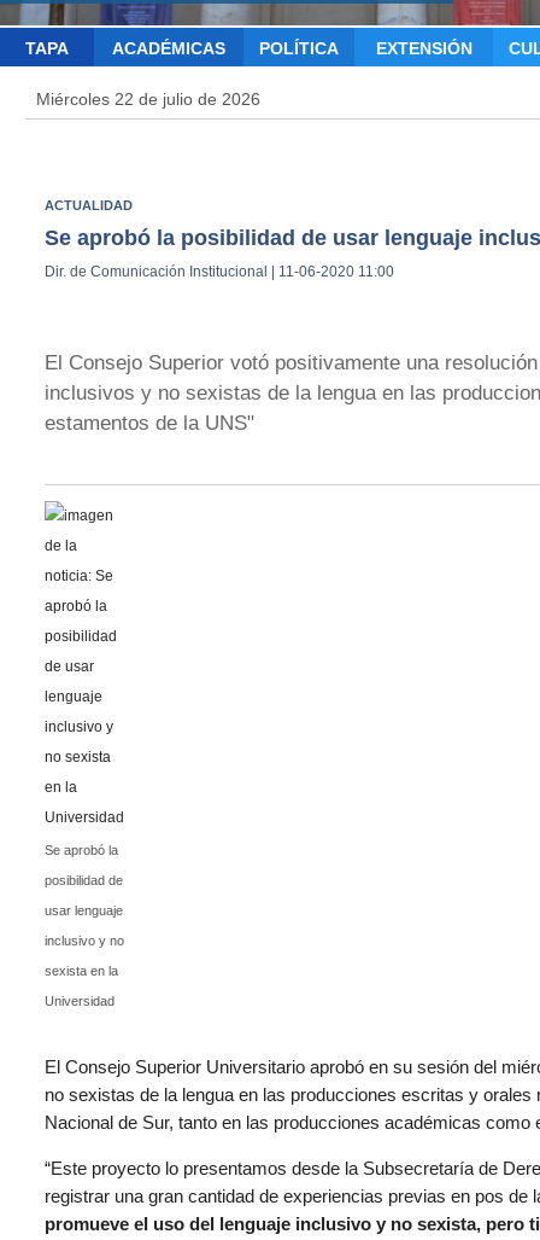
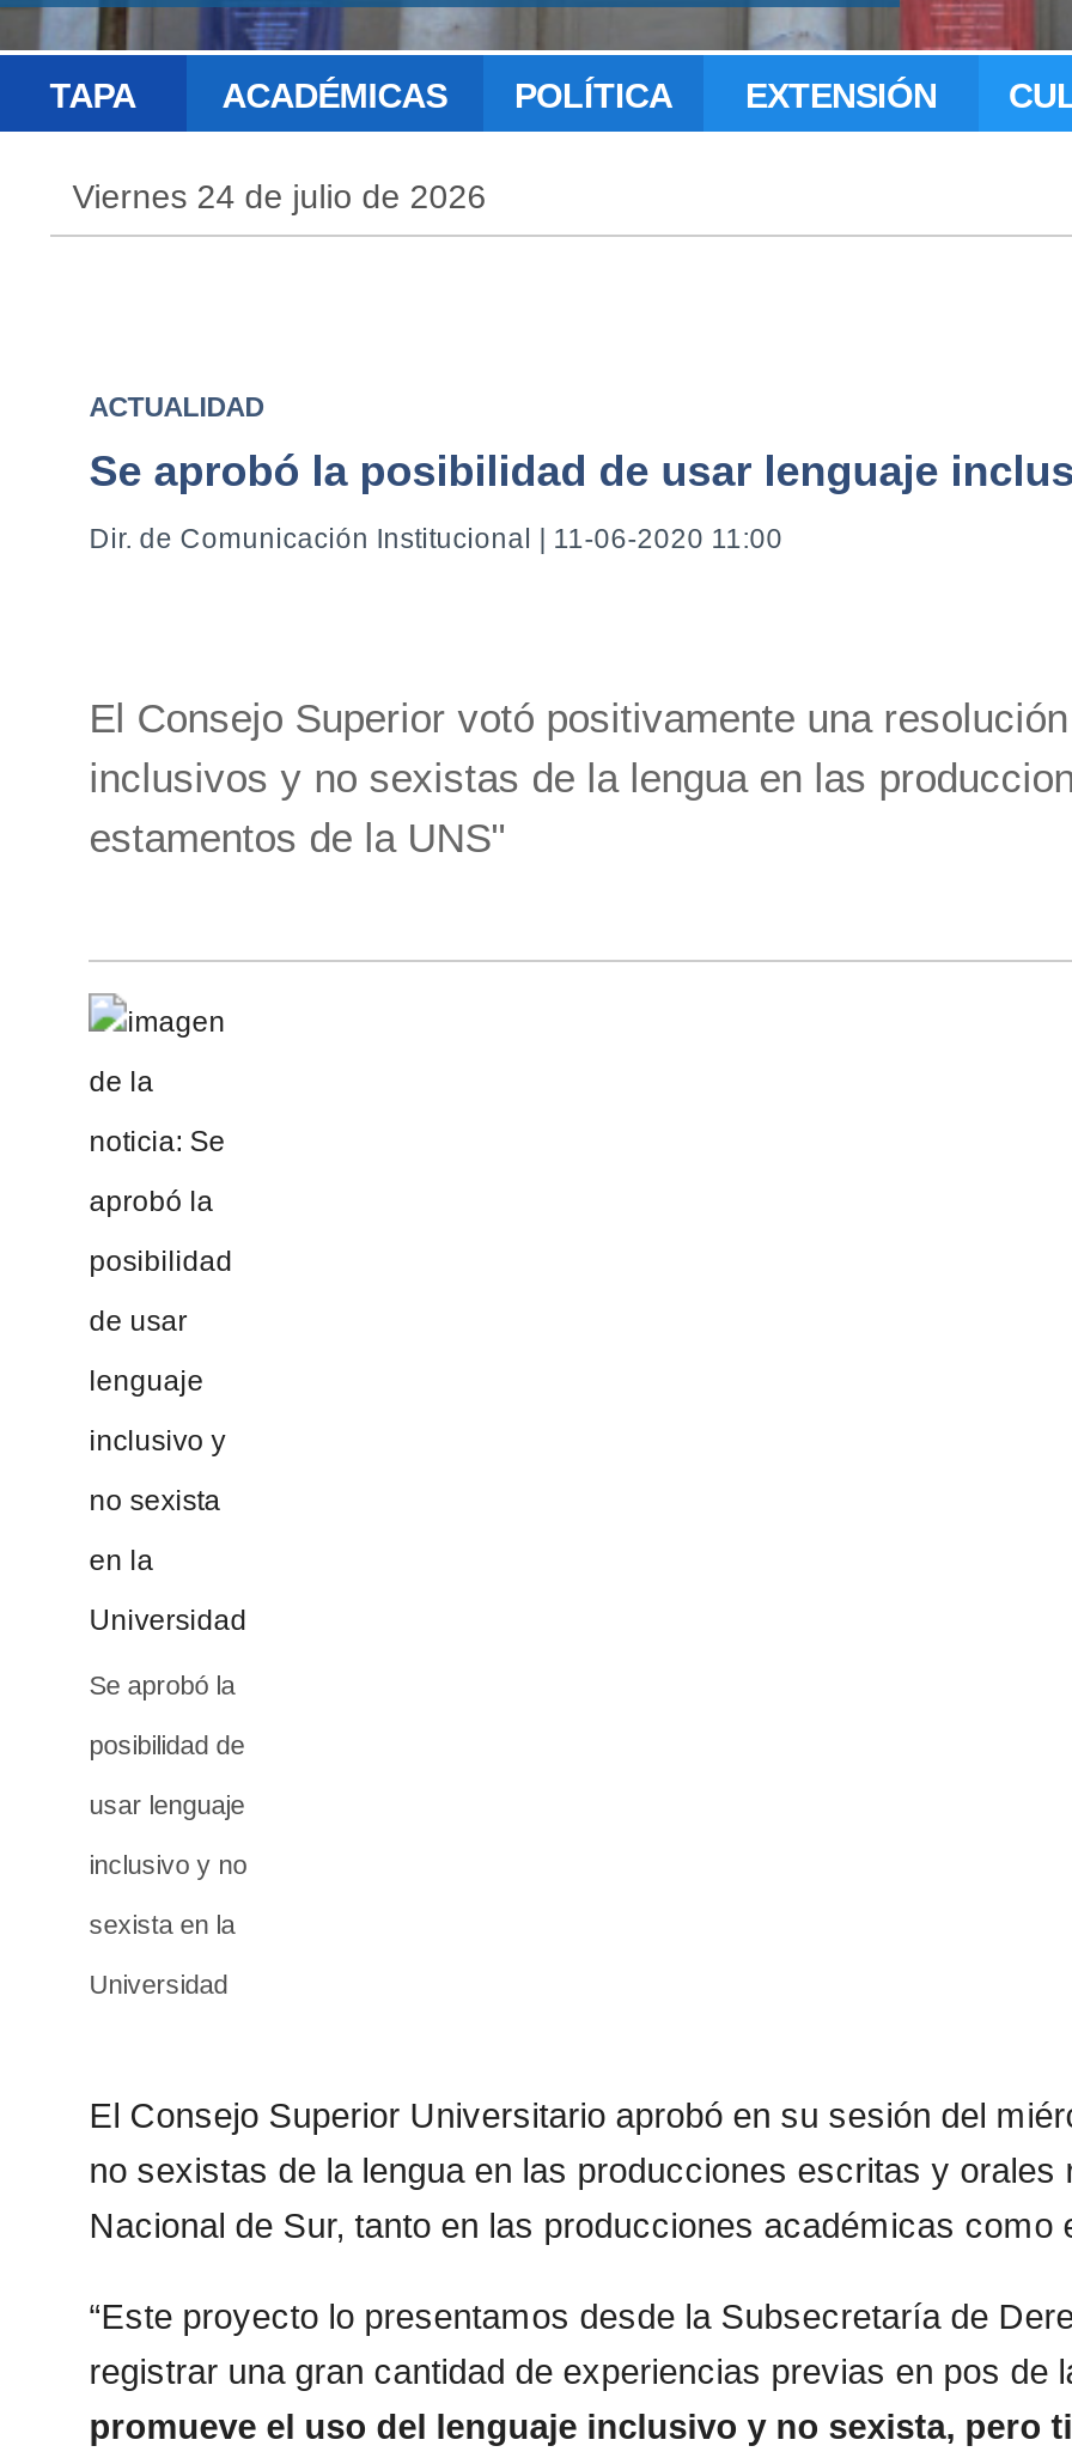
- Miércoles 22 de julio de 2026
+ Viernes 24 de julio de 2026
